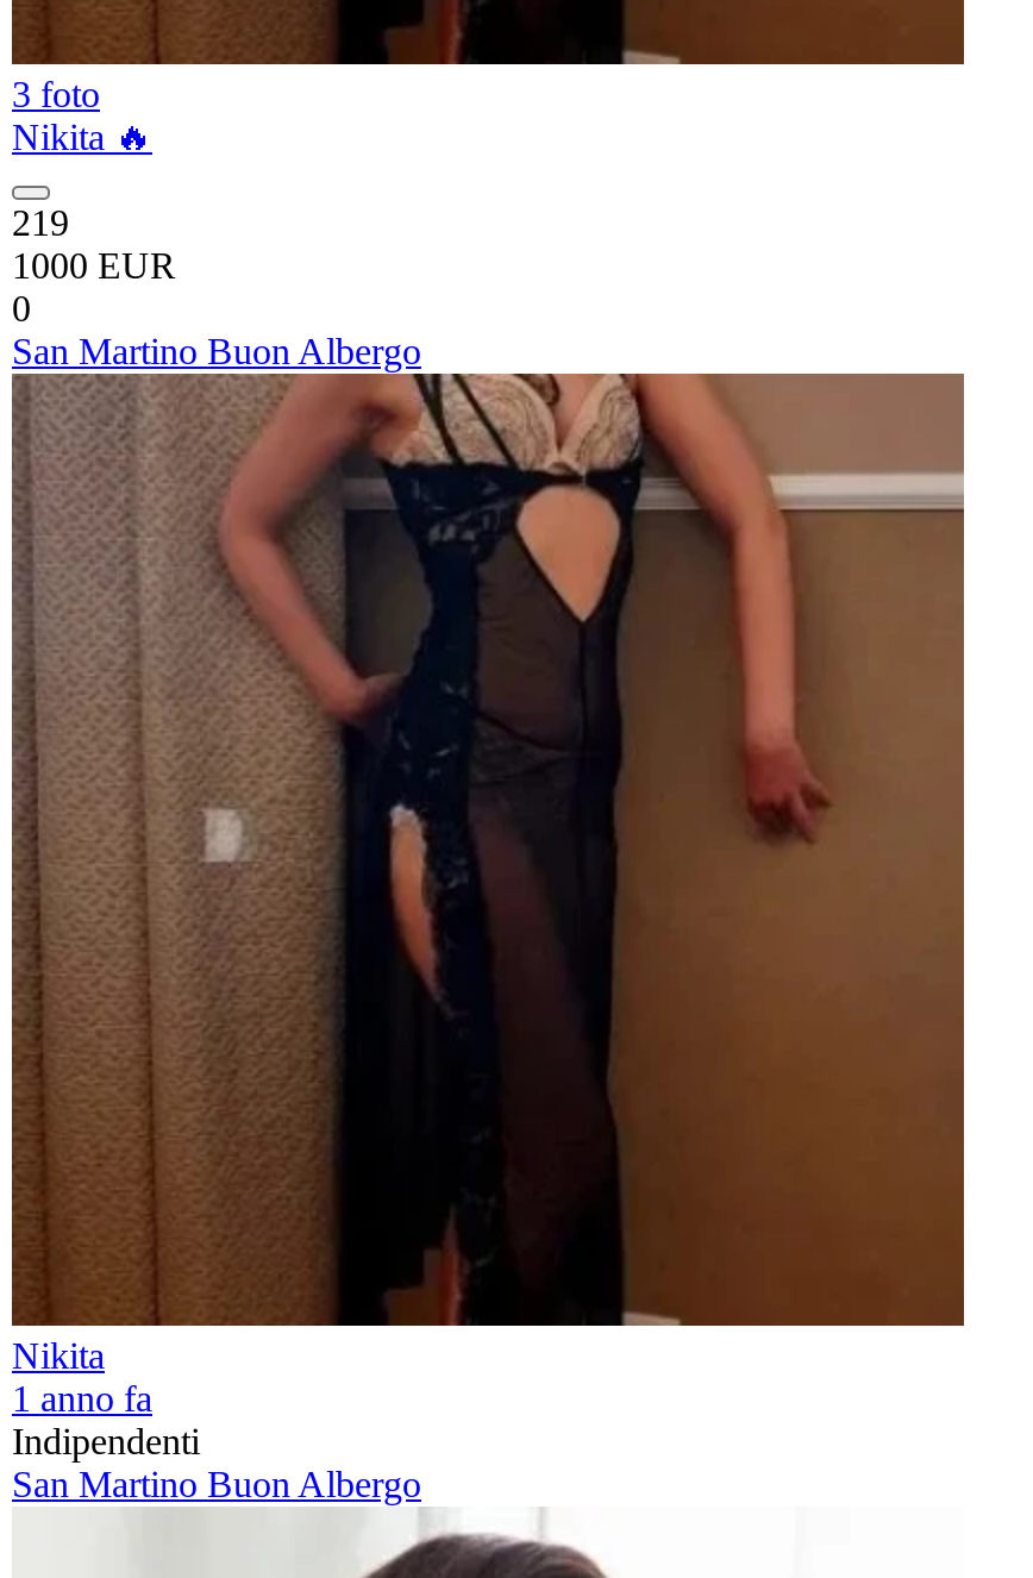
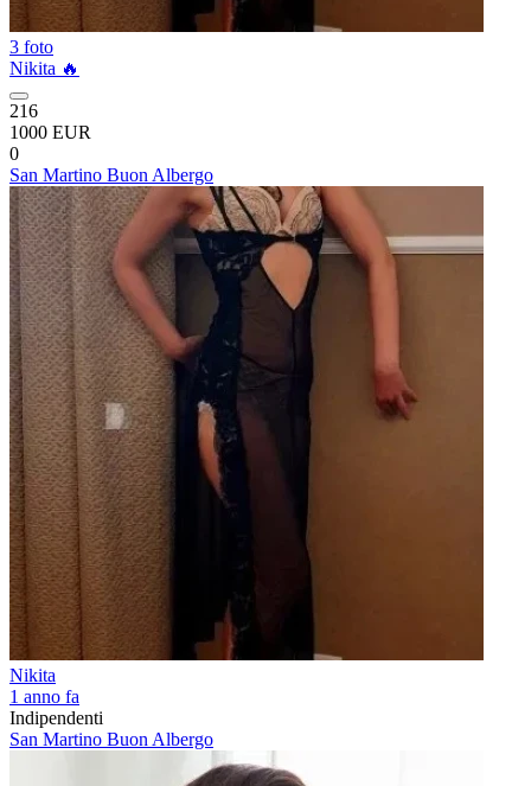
- 219
+ 216
